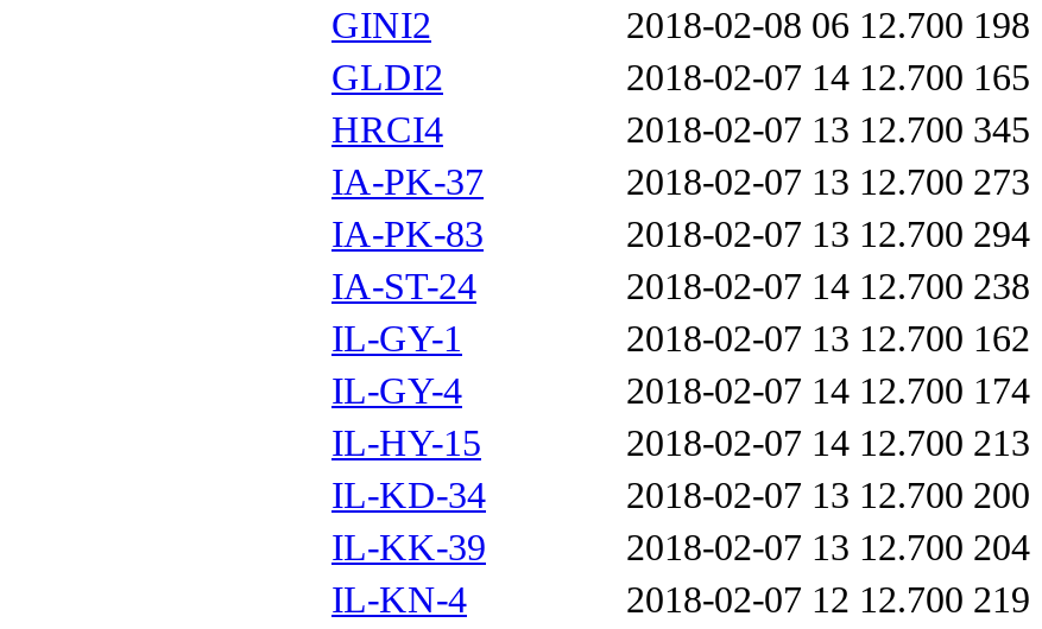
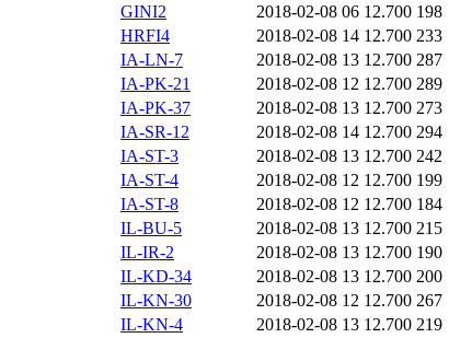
- GLDI2
- 2018-02-07 14 12.700 165
- HRCI4
- 2018-02-07 13 12.700 345
+ HRFI4
+ 2018-02-08 14 12.700 233
+ IA-LN-7
+ 2018-02-08 13 12.700 287
+ IA-PK-21
+ 2018-02-08 12 12.700 289

- 2018-02-07 13 12.700 273
- IA-PK-83
- 2018-02-07 13 12.700 294
- IA-ST-24
- 2018-02-07 14 12.700 238
- IL-GY-1
- 2018-02-07 13 12.700 162
- IL-GY-4
- 2018-02-07 14 12.700 174
- IL-HY-15
- 2018-02-07 14 12.700 213
+ 2018-02-08 13 12.700 273
+ IA-SR-12
+ 2018-02-08 14 12.700 294
+ IA-ST-3
+ 2018-02-08 13 12.700 242
+ IA-ST-4
+ 2018-02-08 12 12.700 199
+ IA-ST-8
+ 2018-02-08 12 12.700 184
+ IL-BU-5
+ 2018-02-08 13 12.700 215
+ IL-IR-2
+ 2018-02-08 13 12.700 190

- 2018-02-07 13 12.700 200
- IL-KK-39
- 2018-02-07 13 12.700 204
+ 2018-02-08 13 12.700 200
+ IL-KN-30
+ 2018-02-08 12 12.700 267

- 2018-02-07 12 12.700 219
+ 2018-02-08 13 12.700 219
